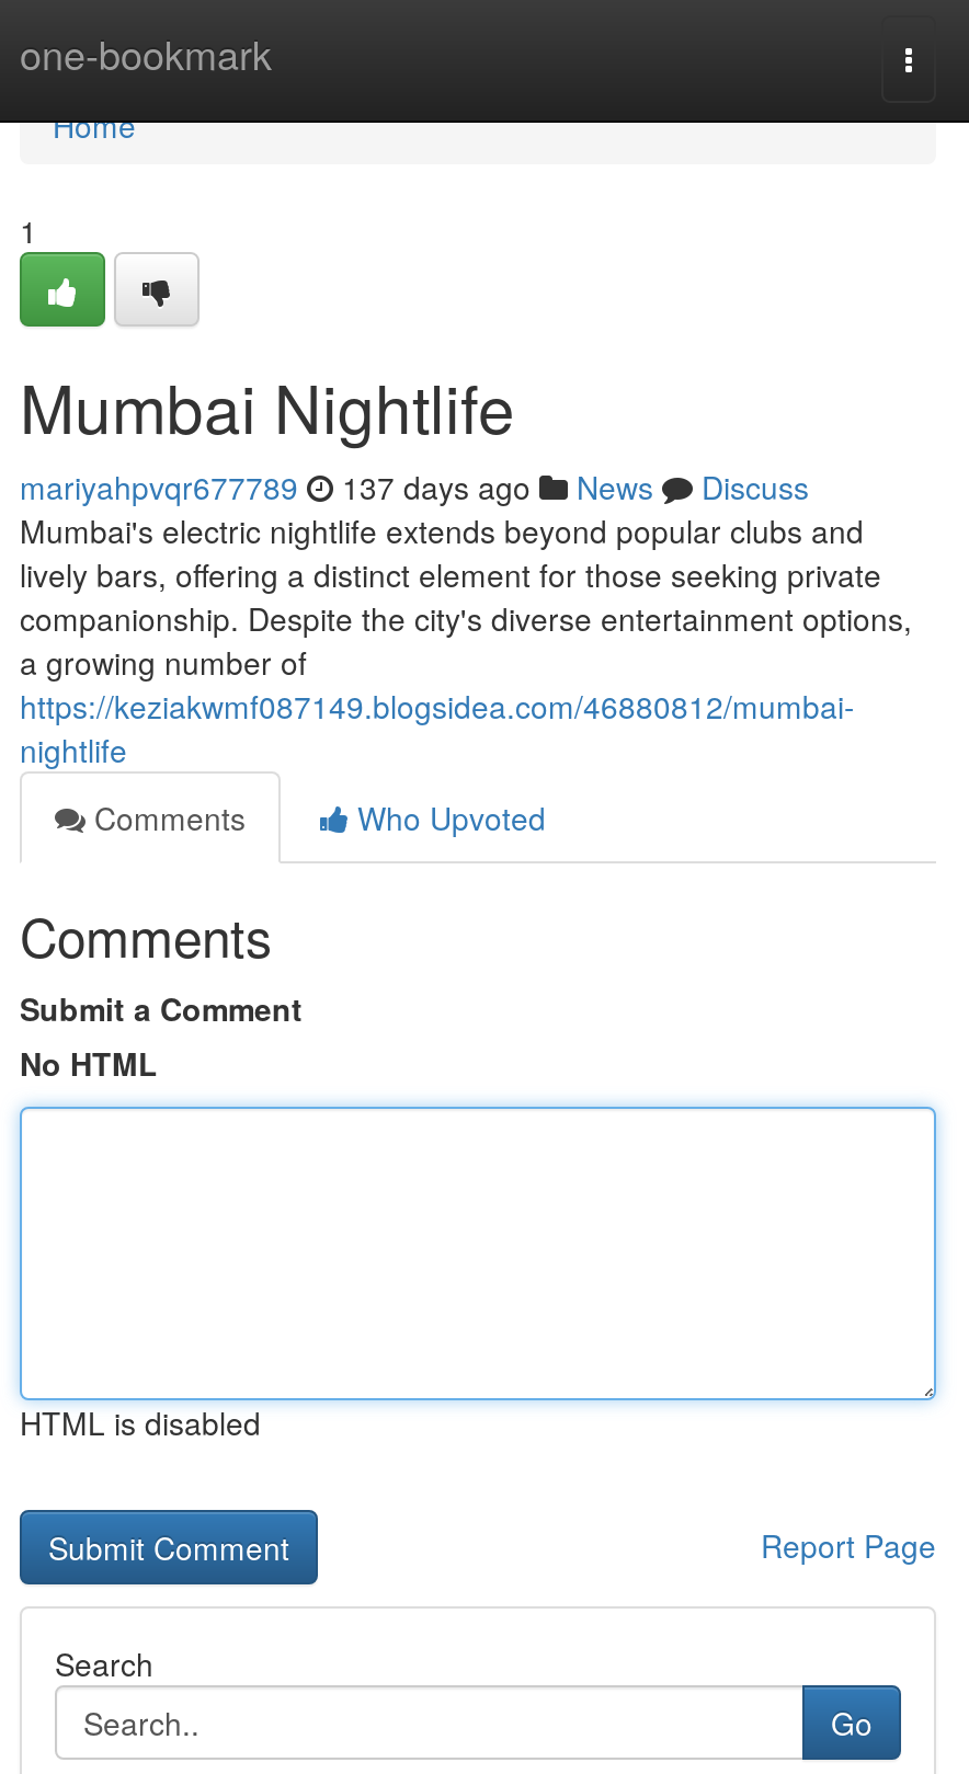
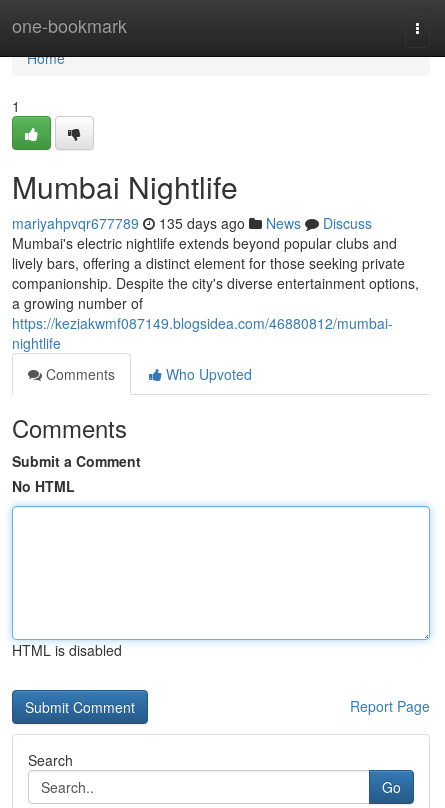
- mariyahpvqr677789 137 days ago News Discuss
+ mariyahpvqr677789 135 days ago News Discuss
